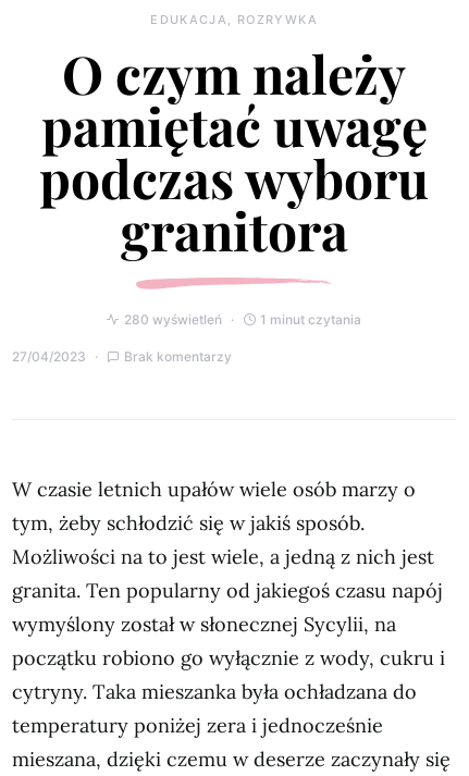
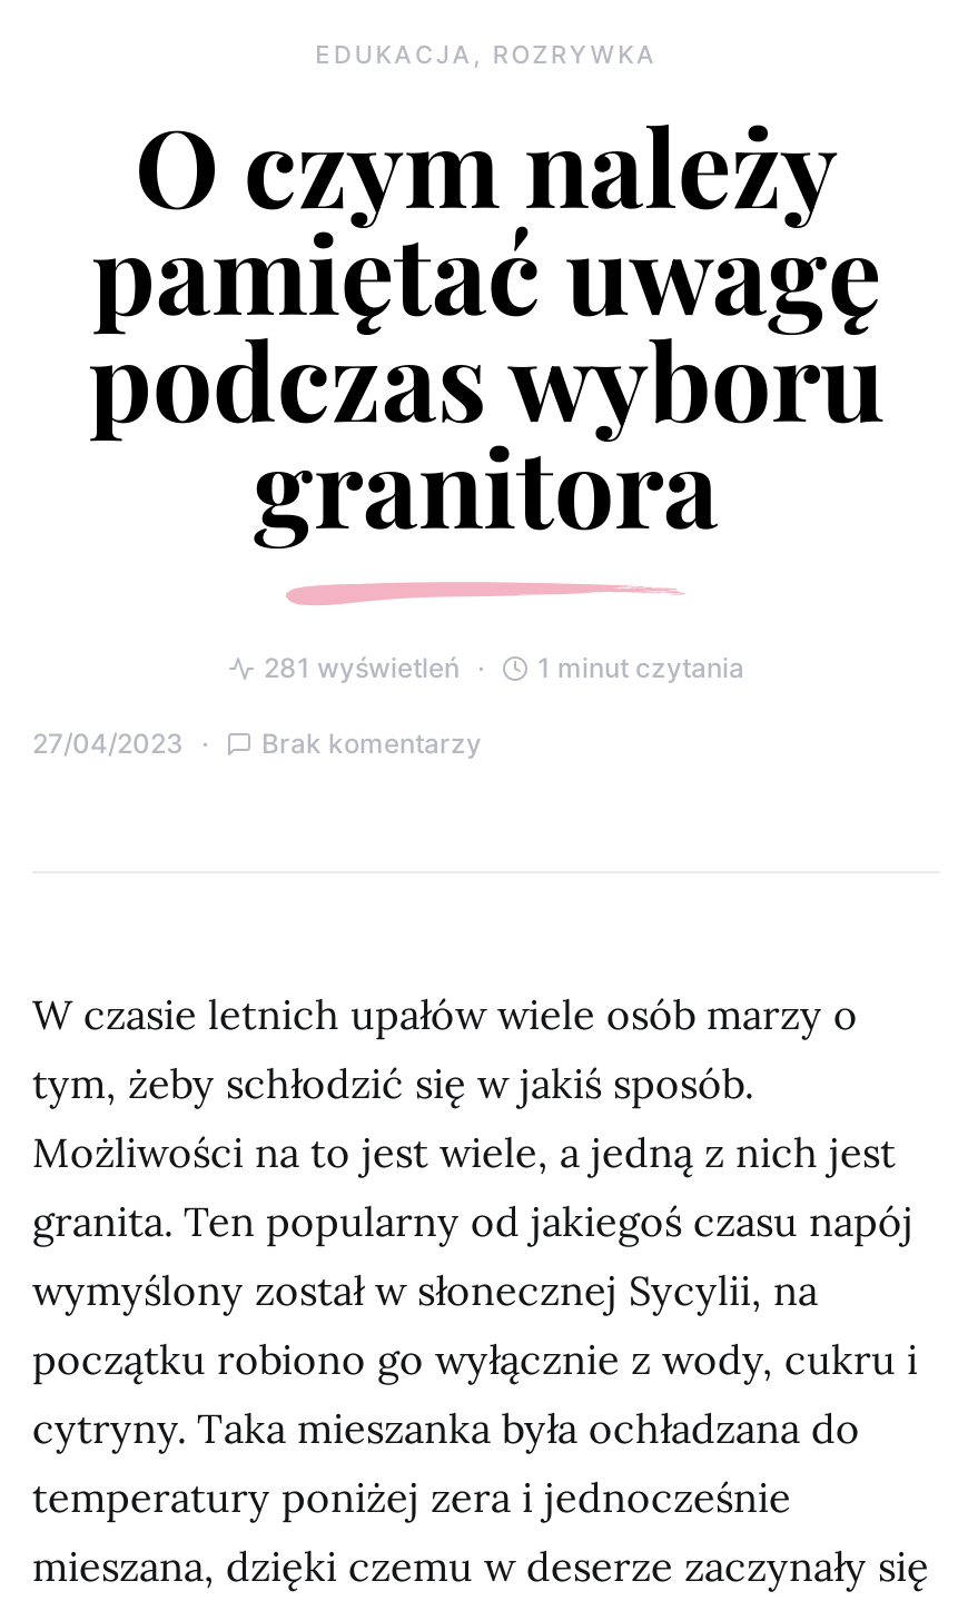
- 280 wyświetleń
+ 281 wyświetleń
